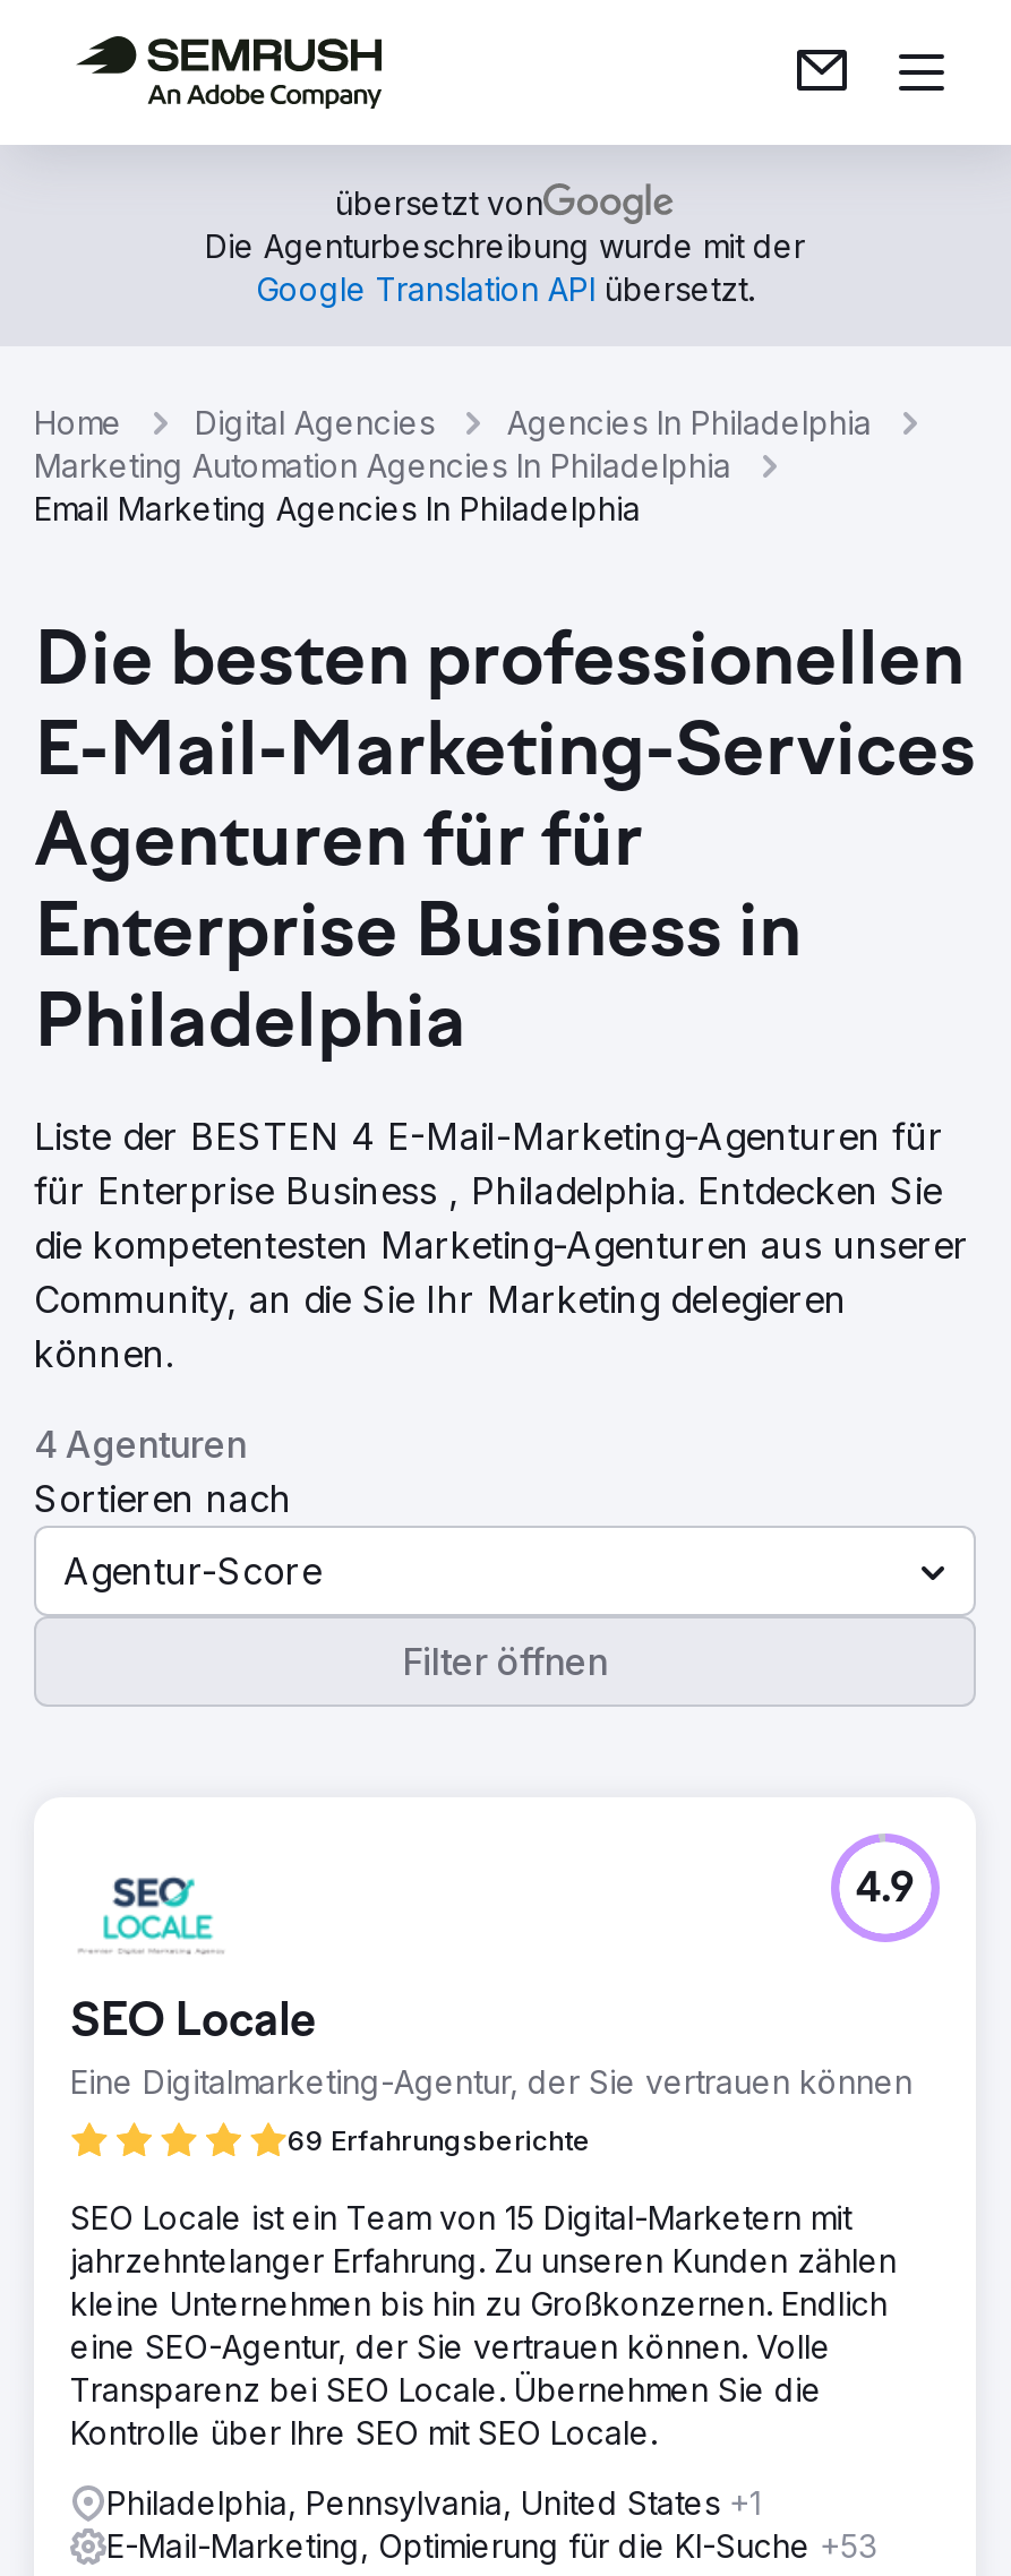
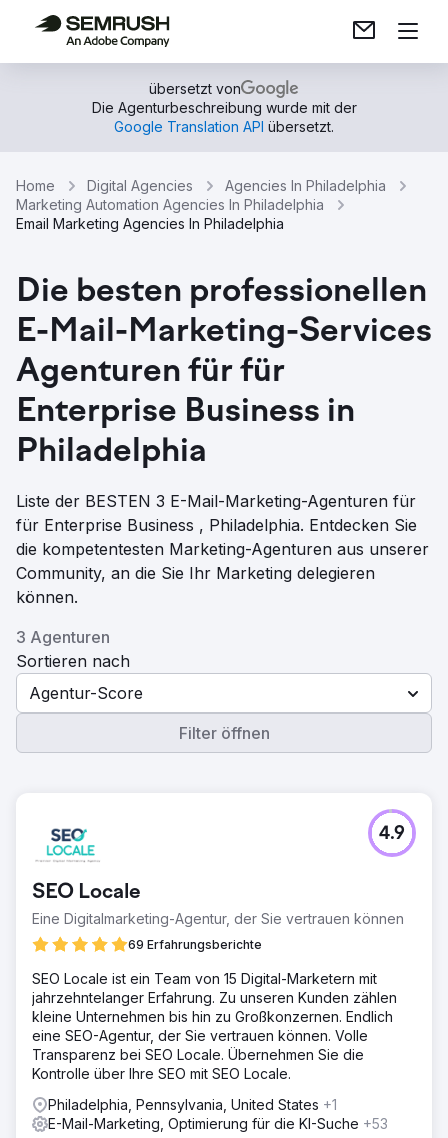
- Liste der BESTEN 4 E-Mail-Marketing-Agenturen für
+ Liste der BESTEN 3 E-Mail-Marketing-Agenturen für

- 4 Agenturen
+ 3 Agenturen
